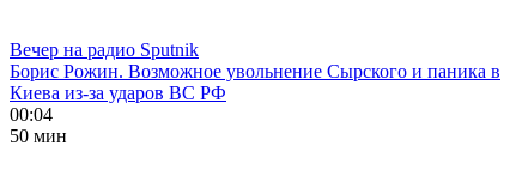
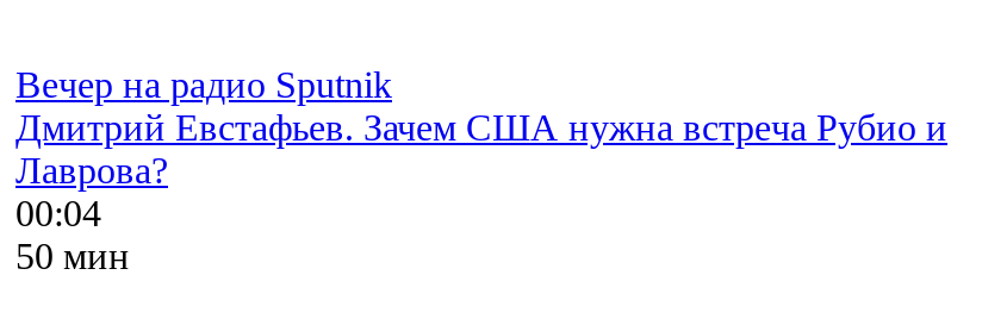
- Борис Рожин. Возможное увольнение Сырского и паника в
- Киева из-за ударов ВС РФ
+ Дмитрий Евстафьев. Зачем США нужна встреча Рубио и
+ Лаврова?
